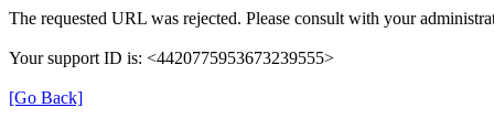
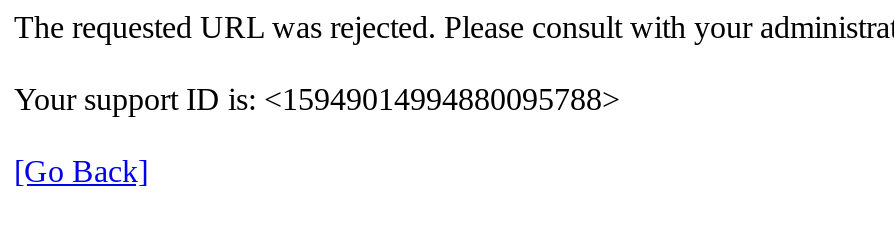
- Your support ID is: <4420775953673239555>
+ Your support ID is: <15949014994880095788>
